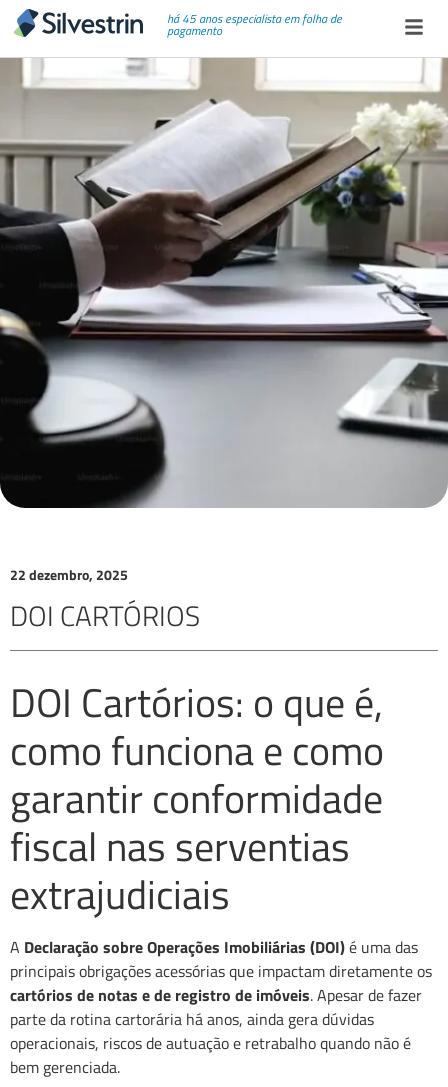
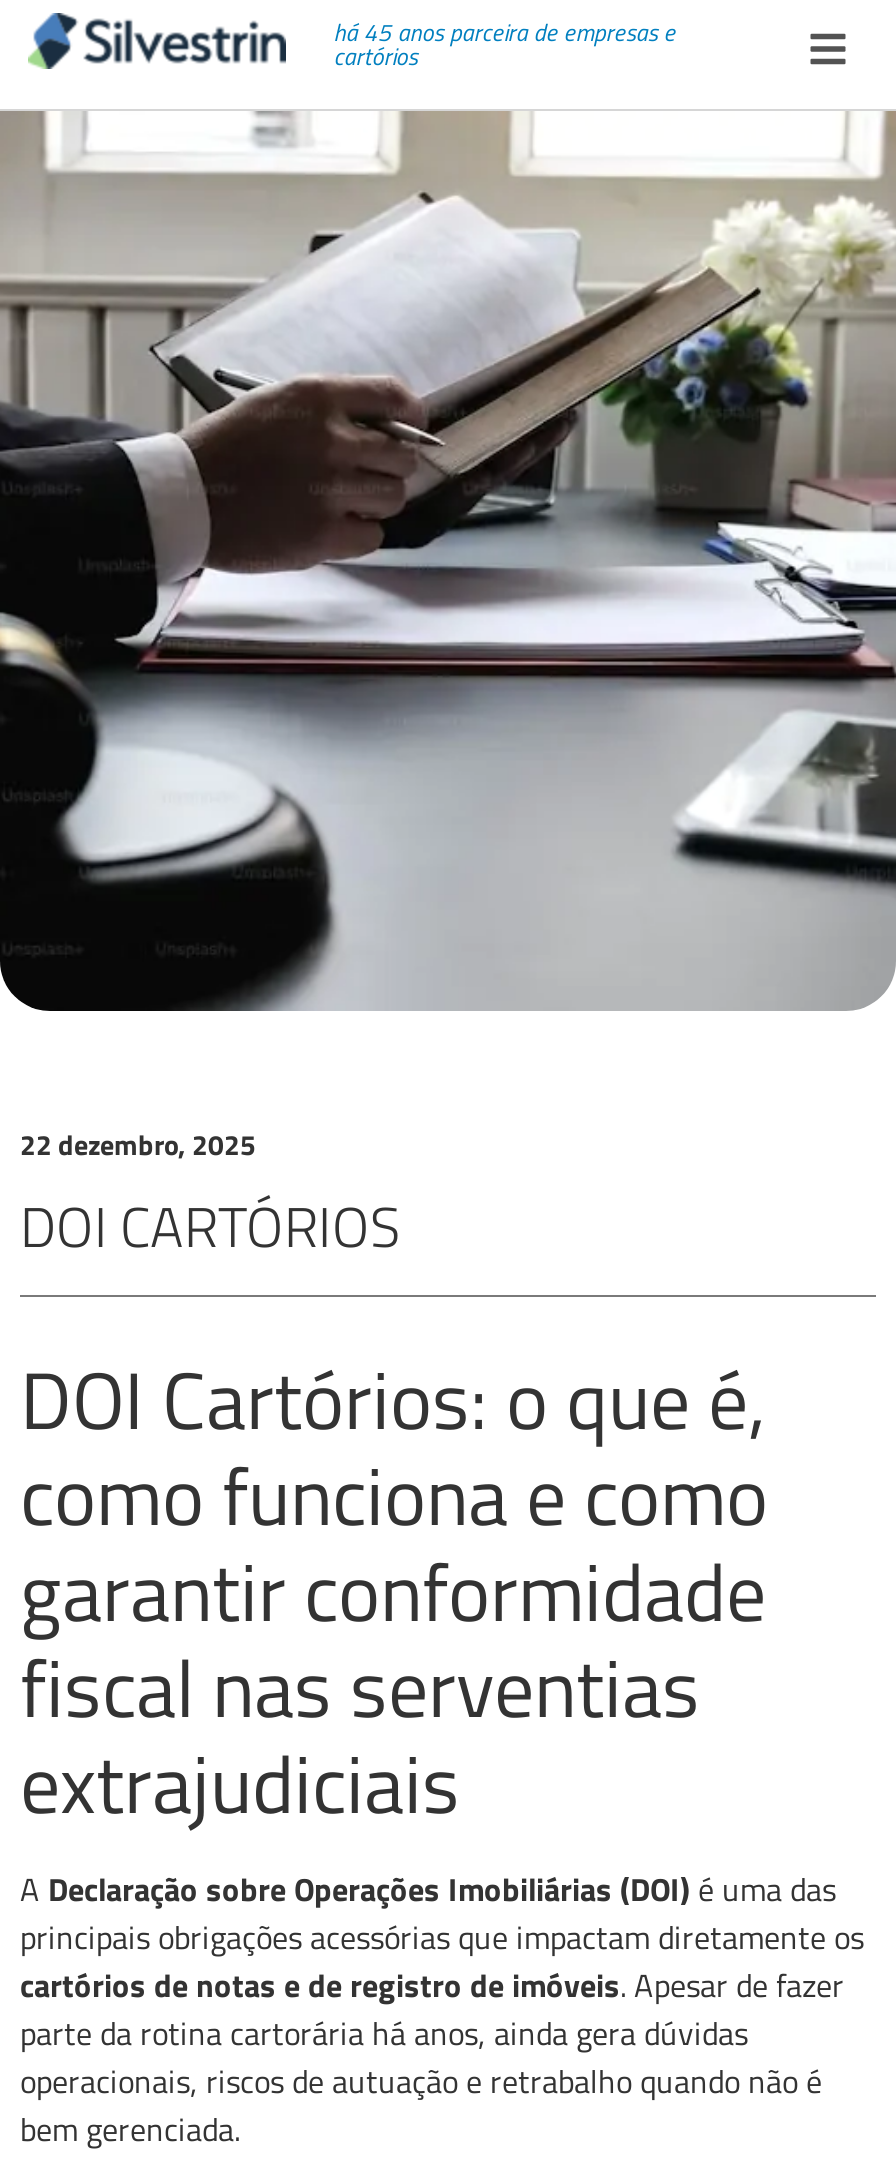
- há 45 anos especialista em folha de
- pagamento
+ há 45 anos parceira de empresas e
+ cartórios
